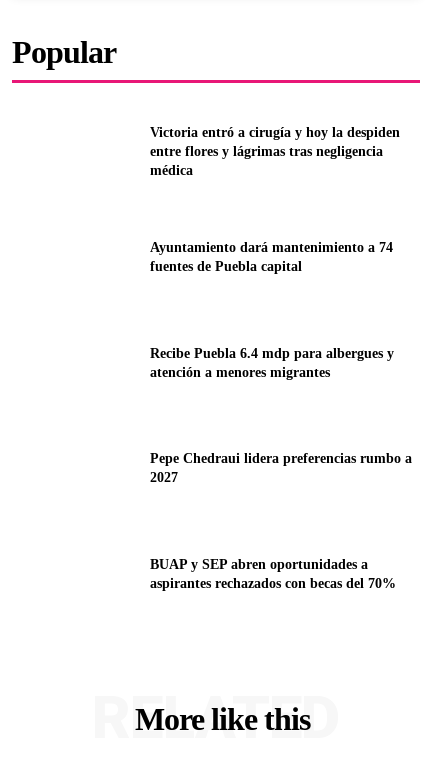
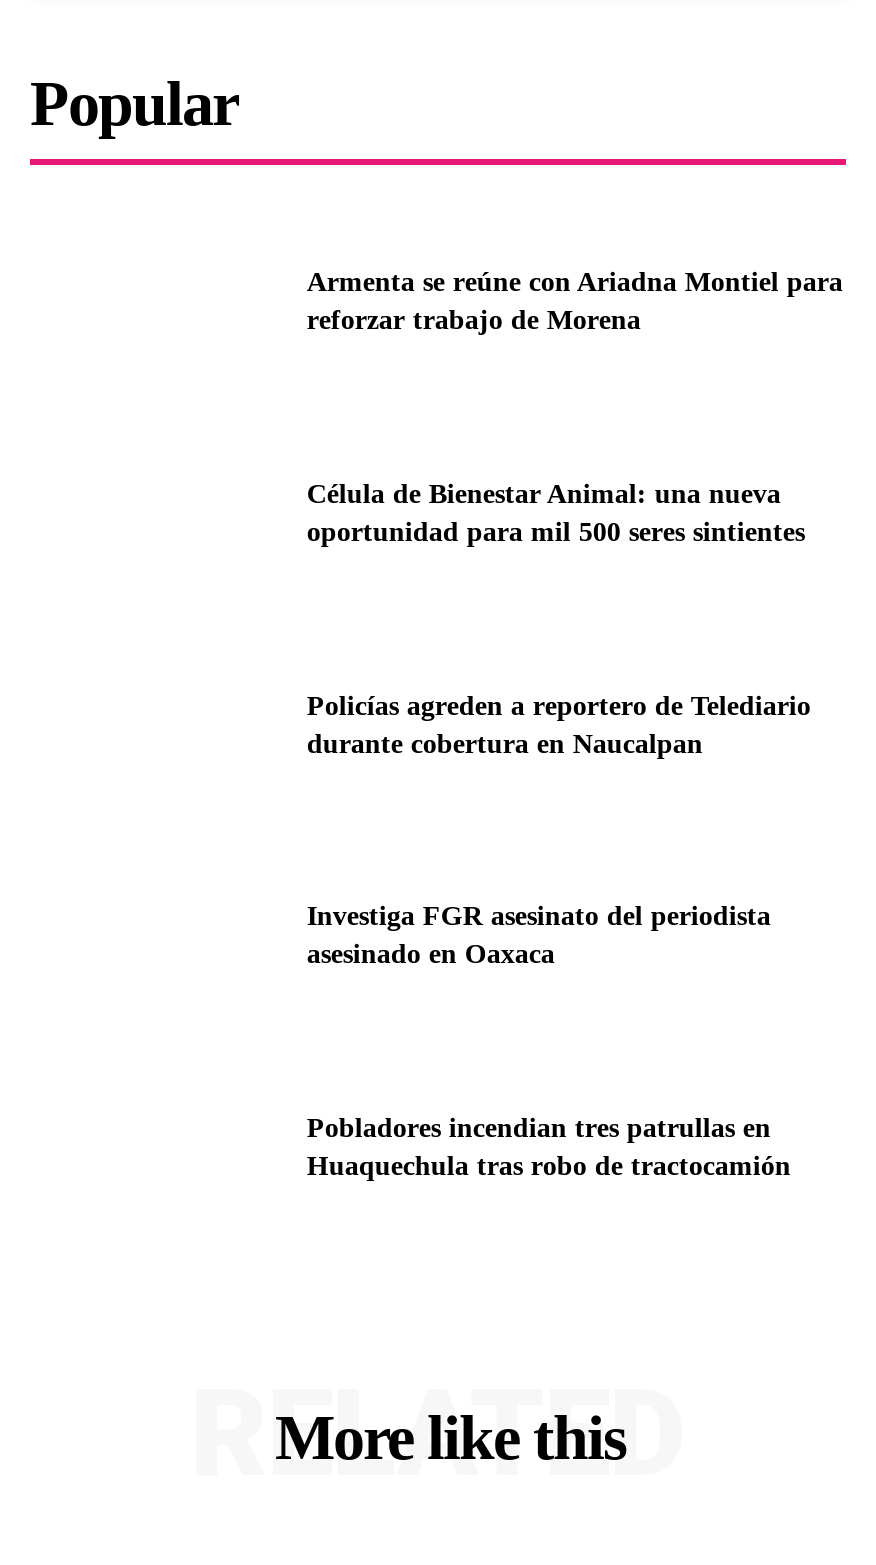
- Victoria entró a cirugía y hoy la despiden
- entre flores y lágrimas tras negligencia
- médica
+ Armenta se reúne con Ariadna Montiel para
+ reforzar trabajo de Morena

- Ayuntamiento dará mantenimiento a 74
- fuentes de Puebla capital
+ Célula de Bienestar Animal: una nueva
+ oportunidad para mil 500 seres sintientes

- Recibe Puebla 6.4 mdp para albergues y
- atención a menores migrantes
+ Policías agreden a reportero de Telediario
+ durante cobertura en Naucalpan

- Pepe Chedraui lidera preferencias rumbo a
- 2027
+ Investiga FGR asesinato del periodista
+ asesinado en Oaxaca

- BUAP y SEP abren oportunidades a
- aspirantes rechazados con becas del 70%
+ Pobladores incendian tres patrullas en
+ Huaquechula tras robo de tractocamión
